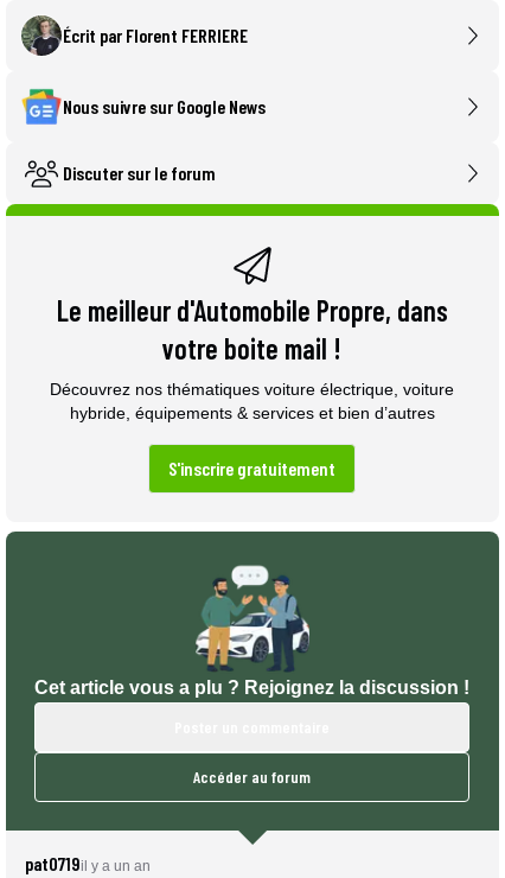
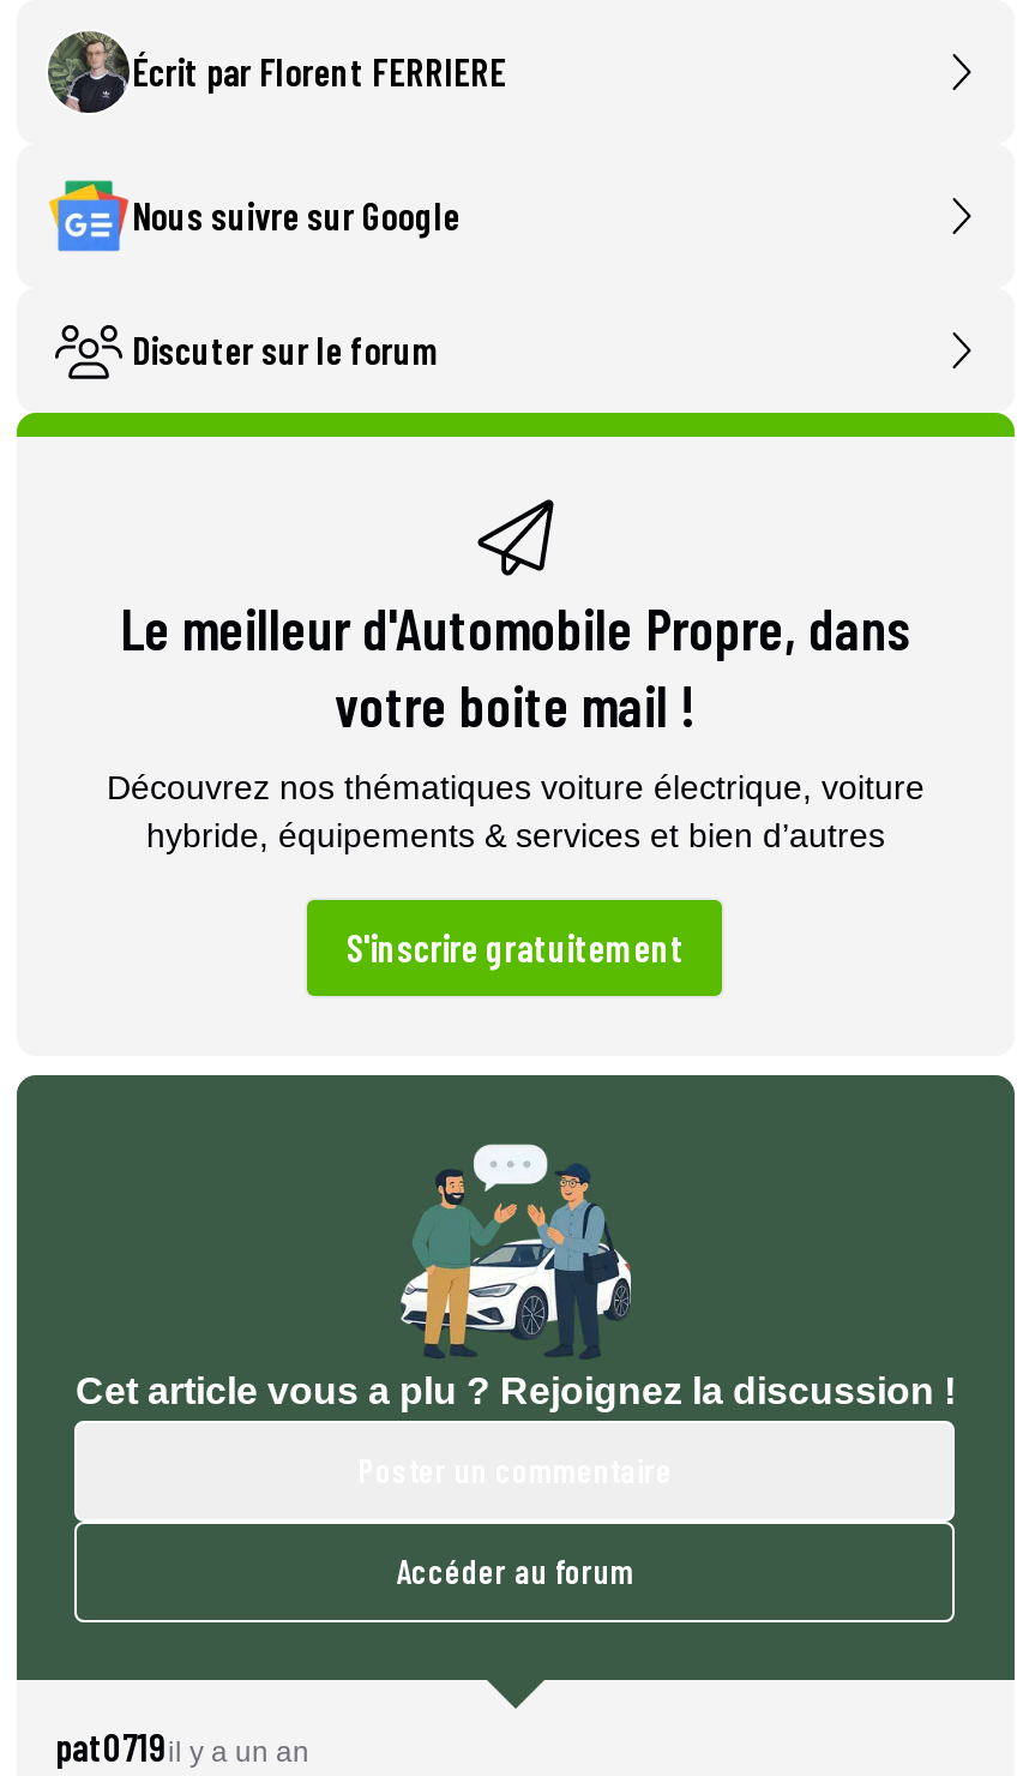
- Nous suivre sur Google News
+ Nous suivre sur Google
